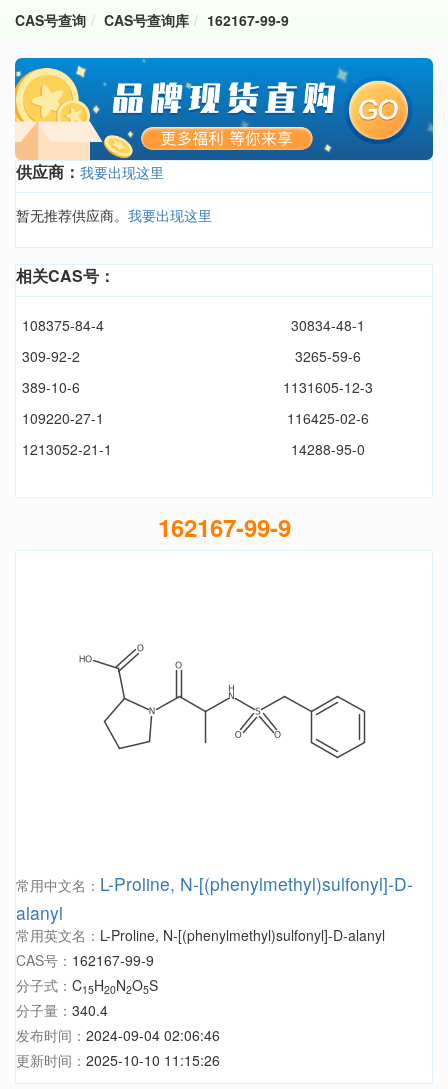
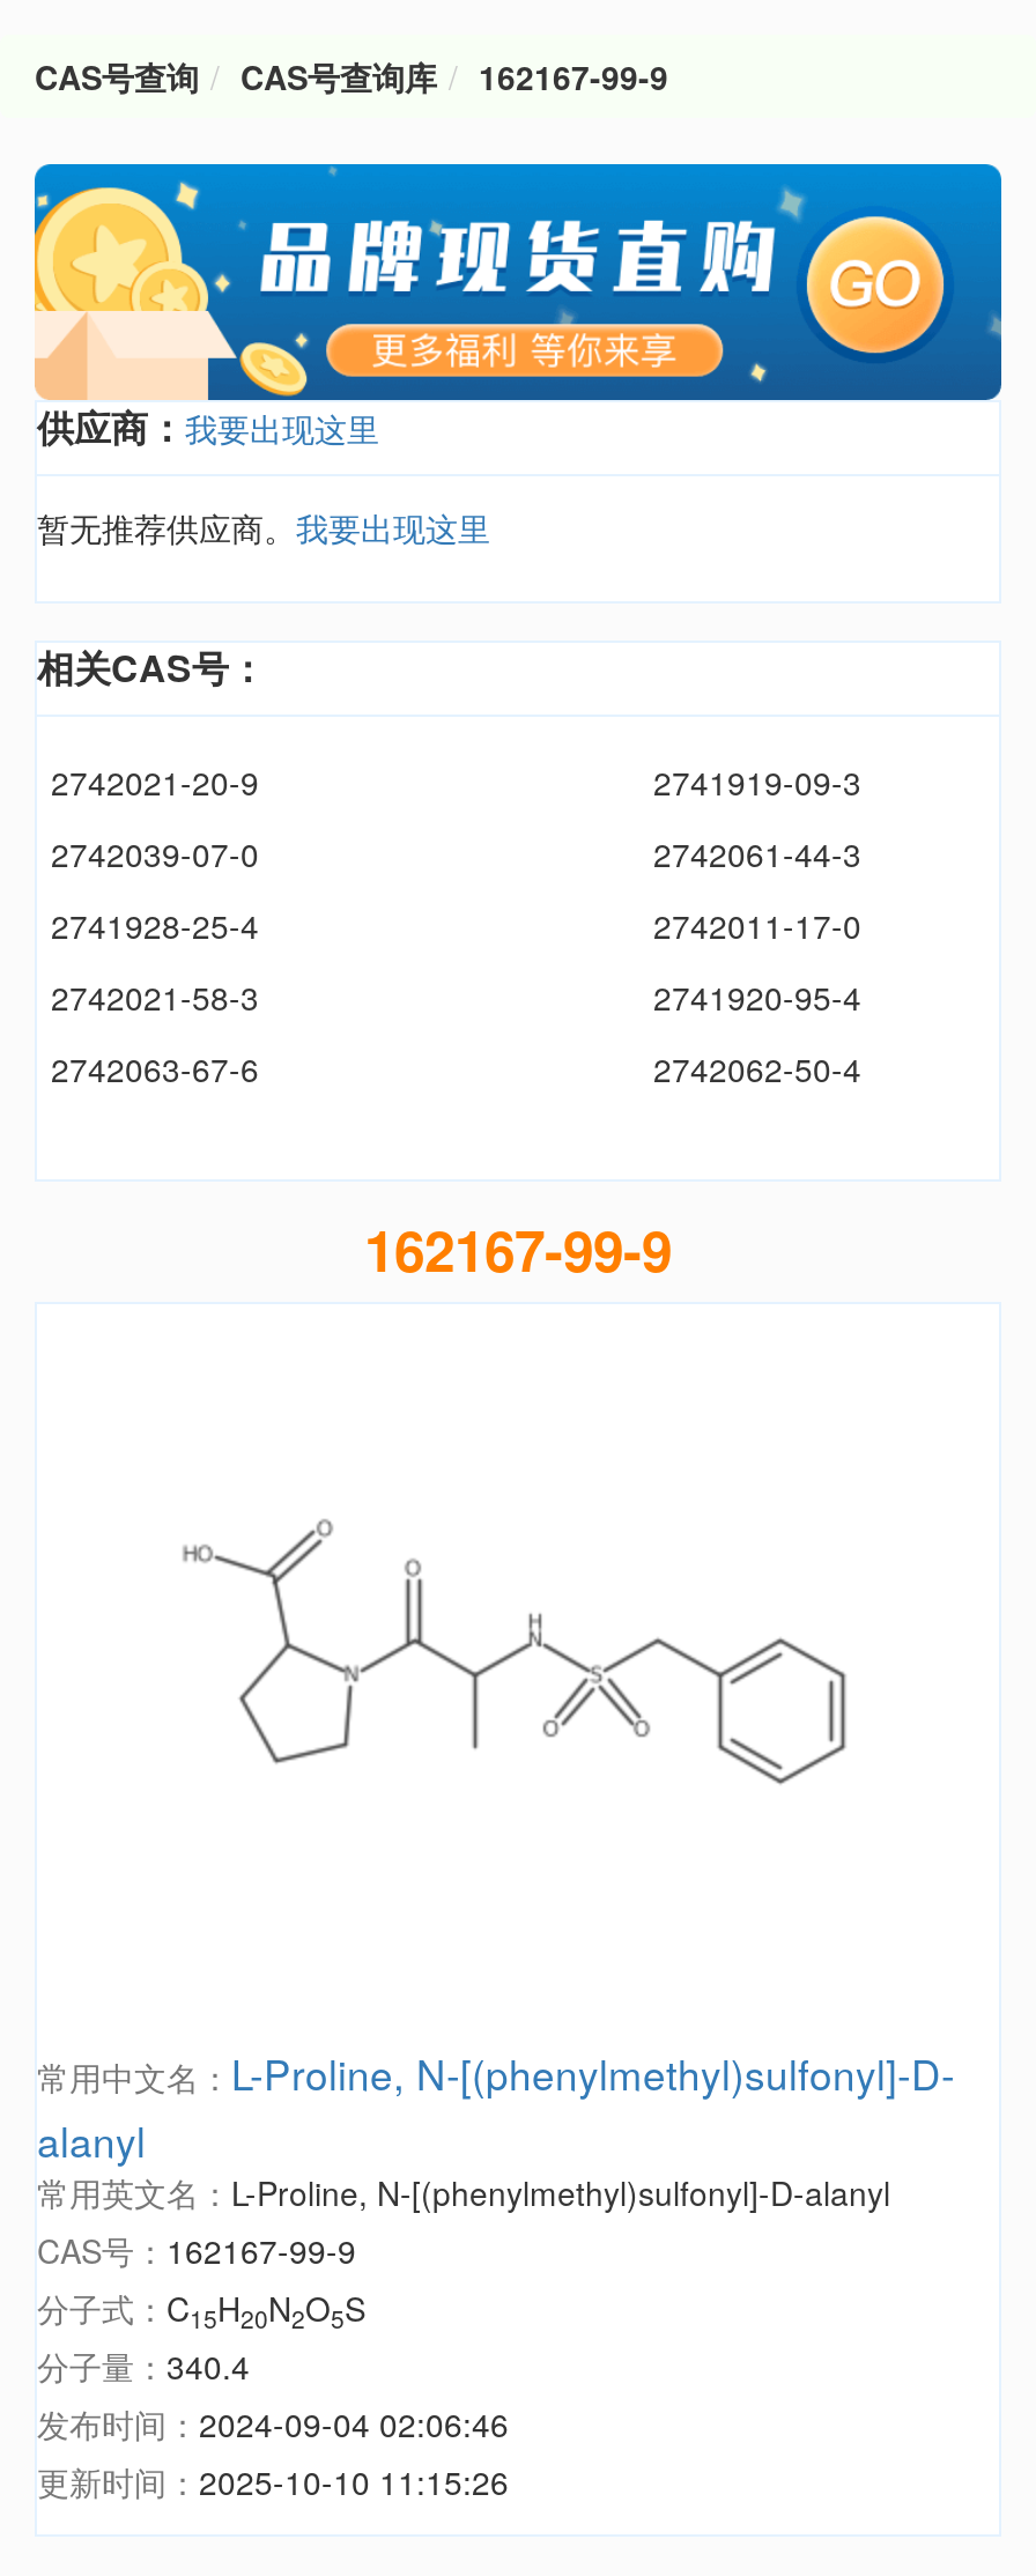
- 108375-84-4
+ 2742021-20-9

- 30834-48-1
+ 2741919-09-3

- 309-92-2
+ 2742039-07-0

- 3265-59-6
+ 2742061-44-3

- 389-10-6
+ 2741928-25-4

- 1131605-12-3
+ 2742011-17-0

- 109220-27-1
+ 2742021-58-3

- 116425-02-6
+ 2741920-95-4

- 1213052-21-1
+ 2742063-67-6

- 14288-95-0
+ 2742062-50-4
